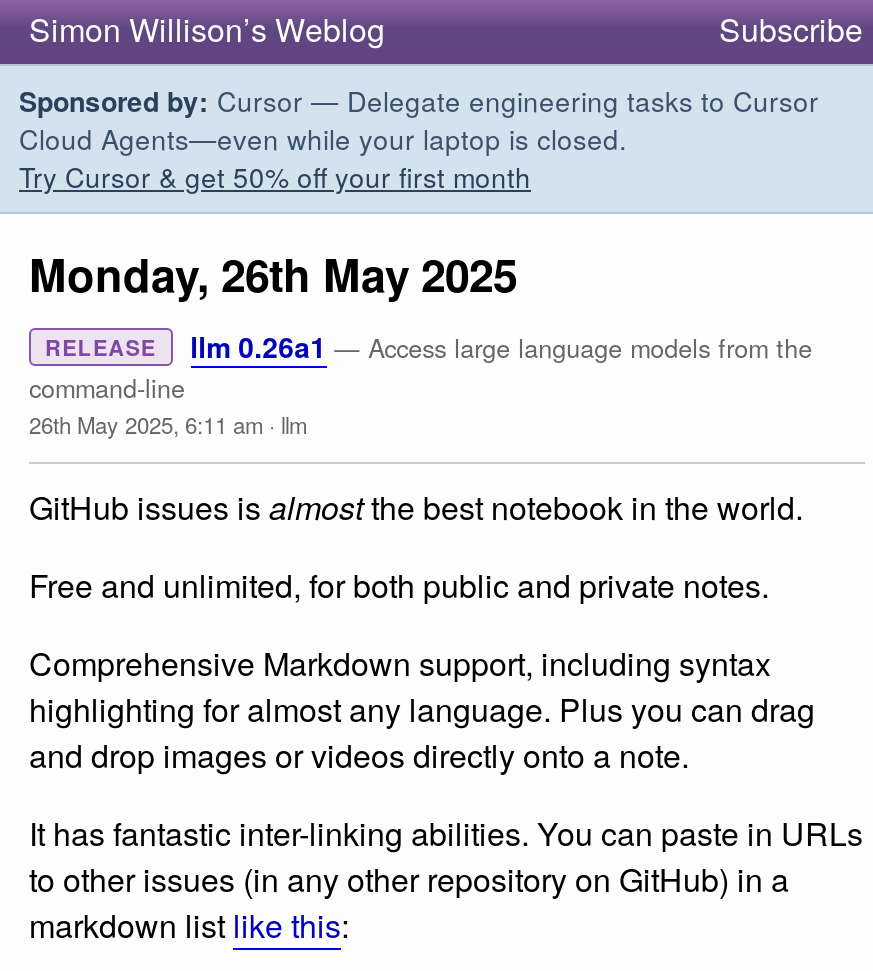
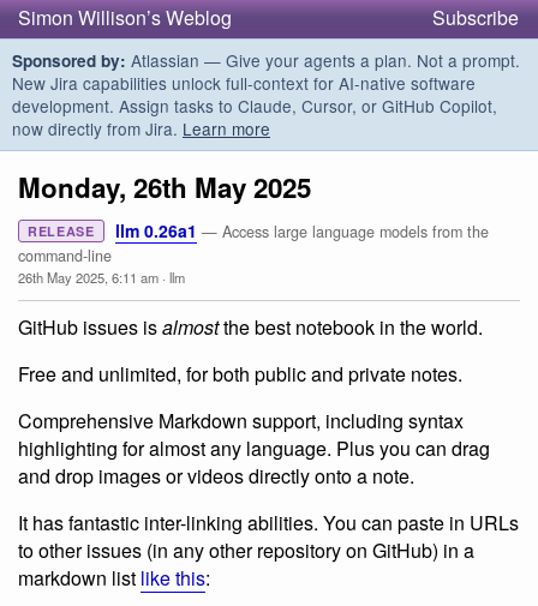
- Sponsored by: Cursor — Delegate engineering tasks to Cursor
- Cloud Agents—even while your laptop is closed.
- Try Cursor & get 50% off your first month
+ Sponsored by: Atlassian — Give your agents a plan. Not a prompt.
+ New Jira capabilities unlock full-context for AI-native software
+ development. Assign tasks to Claude, Cursor, or GitHub Copilot,
+ now directly from Jira. Learn more
